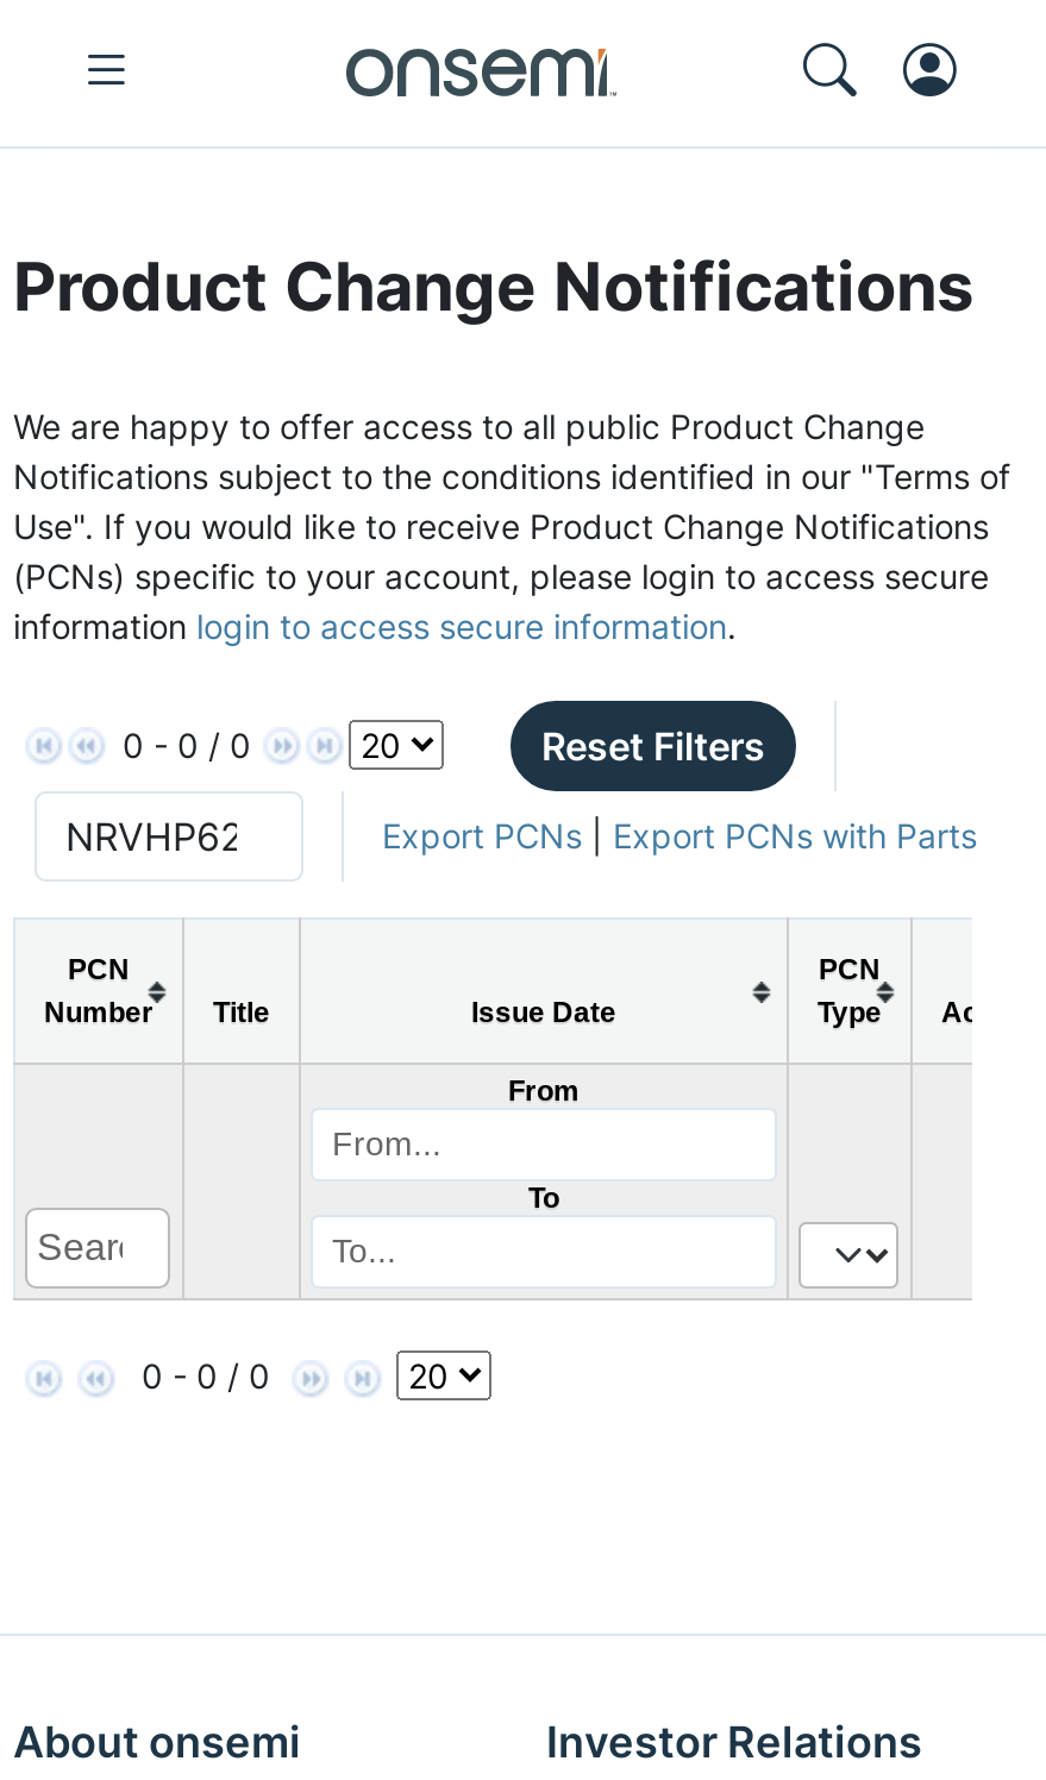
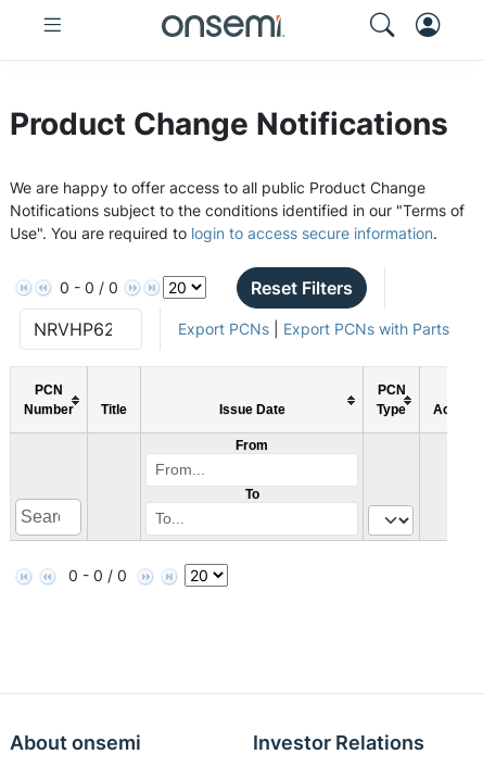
- Use". If you would like to receive Product Change Notifications
- (PCNs) specific to your account, please login to access secure
- information login to access secure information.
+ Use". You are required to login to access secure information.
